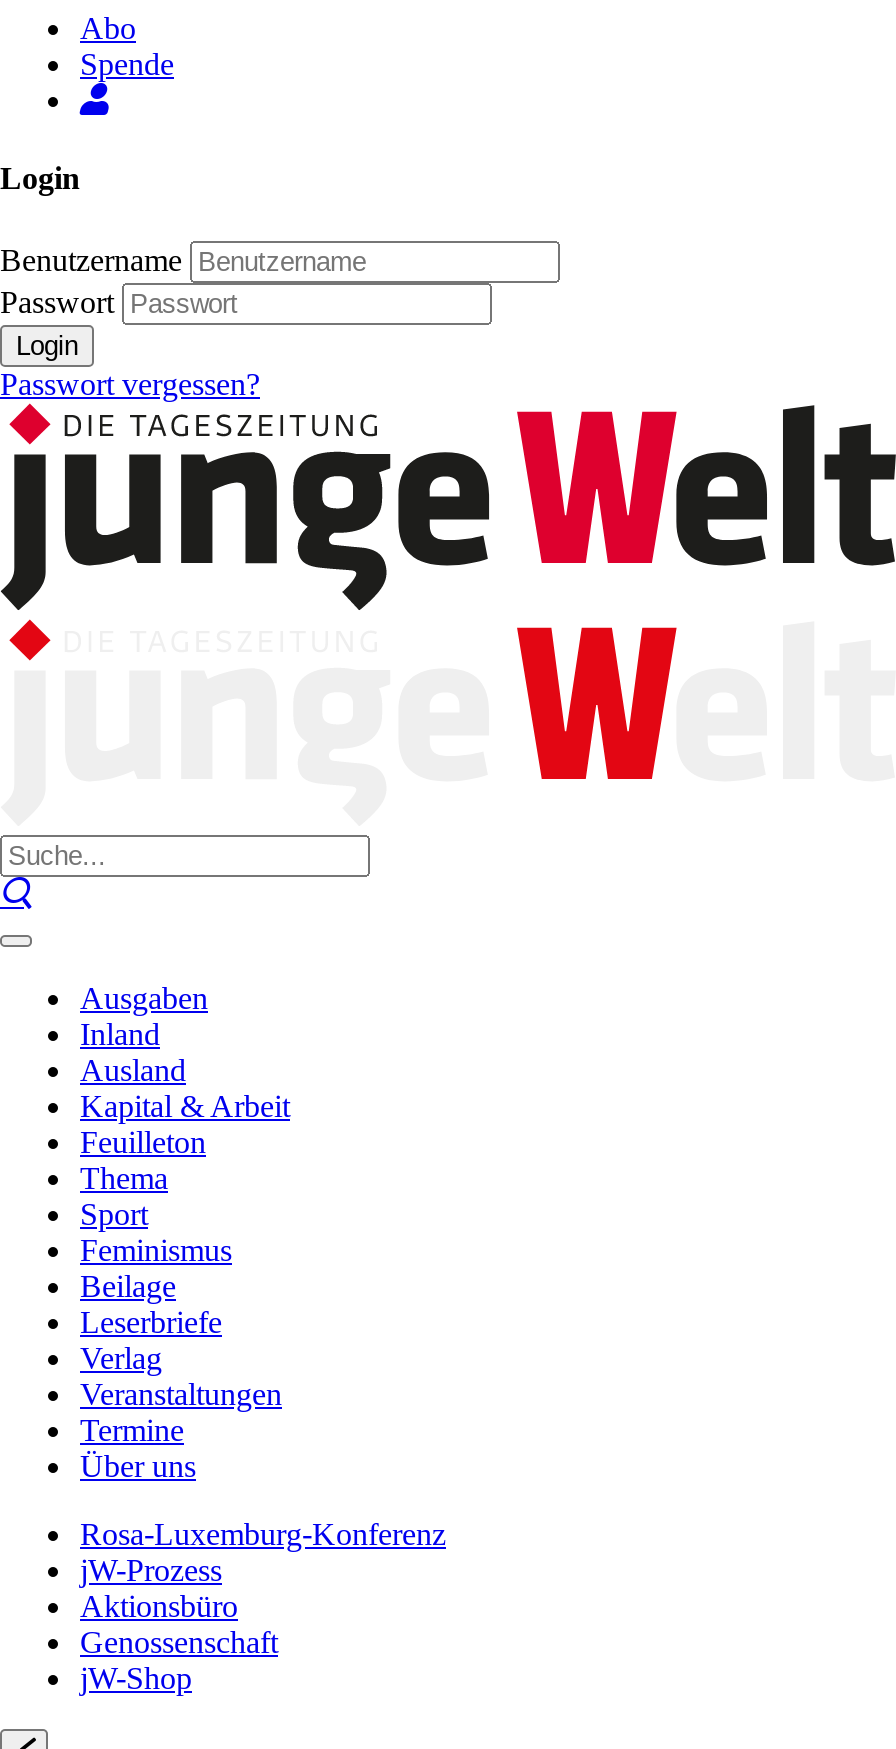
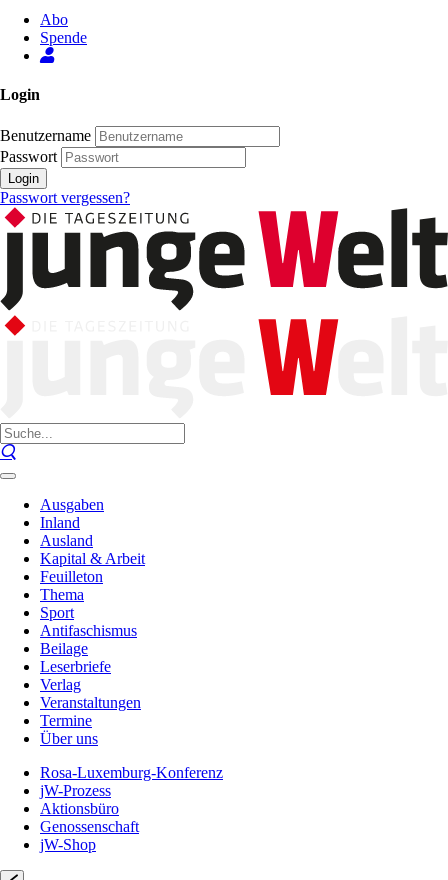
- Feminismus
+ Antifaschismus
